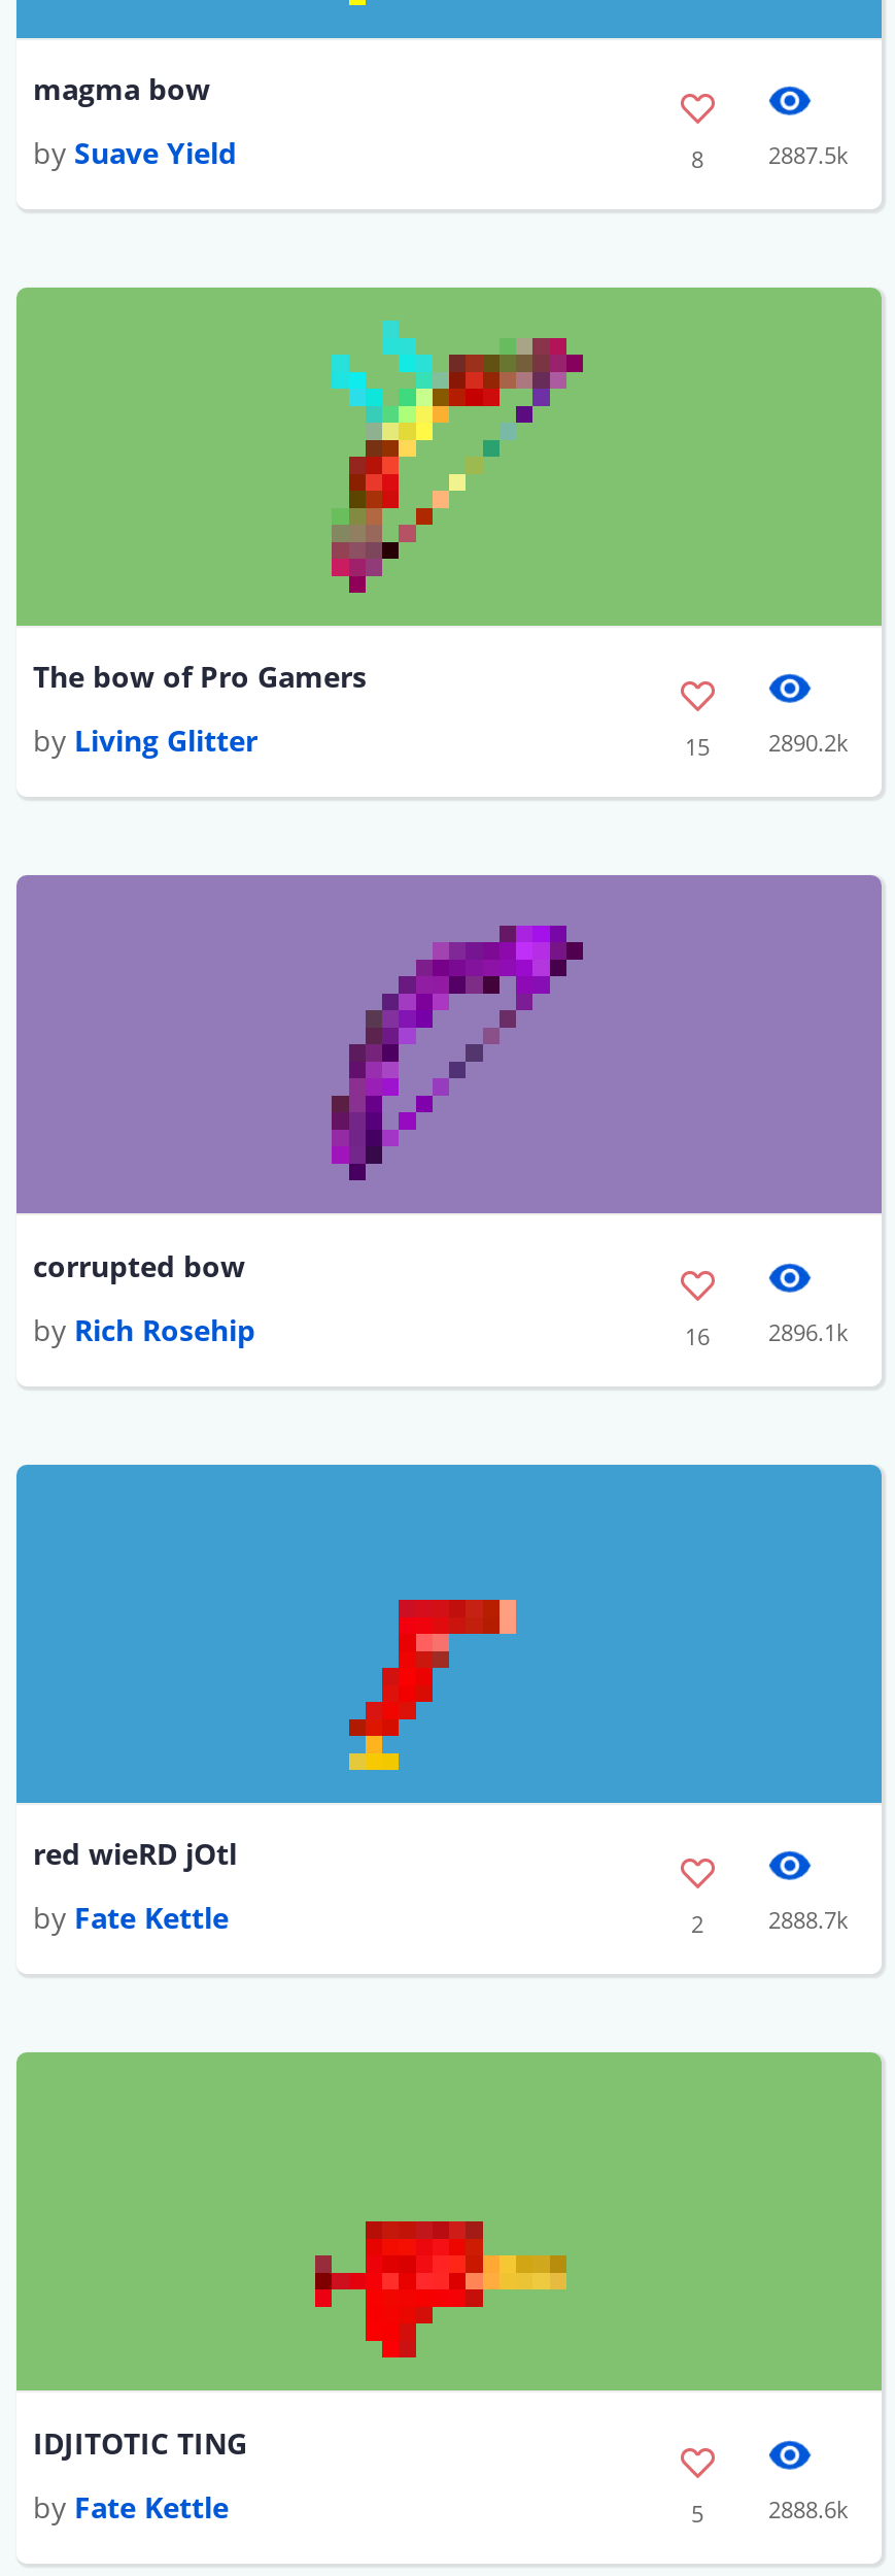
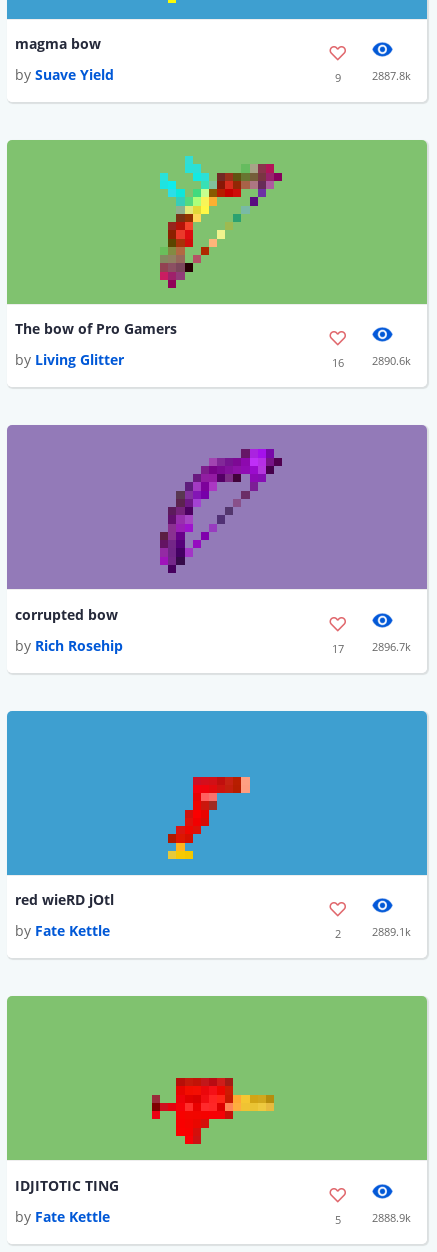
- 8
- 2887.5k
+ 9
+ 2887.8k

- 15
- 2890.2k
+ 16
+ 2890.6k

- 16
- 2896.1k
+ 17
+ 2896.7k

- 2888.7k
+ 2889.1k

- 2888.6k
+ 2888.9k
